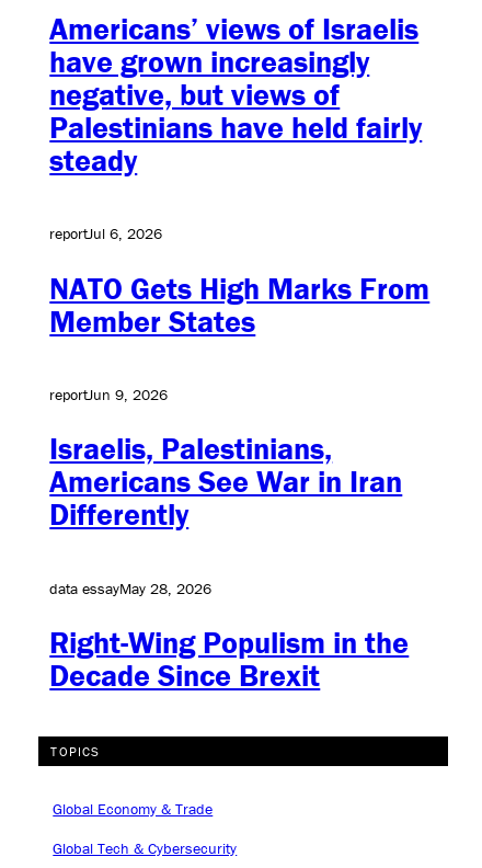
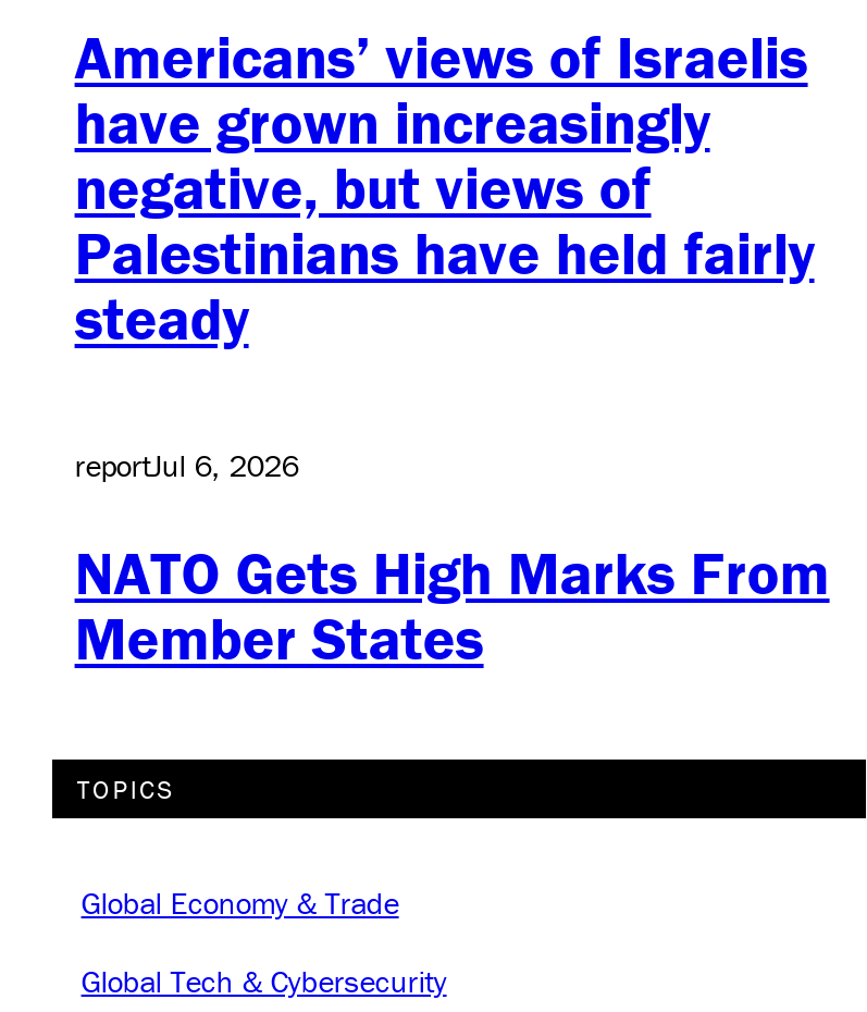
- reportJun 9, 2026
- Israelis, Palestinians,
- Americans See War in Iran
- Differently
- data essayMay 28, 2026
- Right-Wing Populism in the
- Decade Since Brexit
